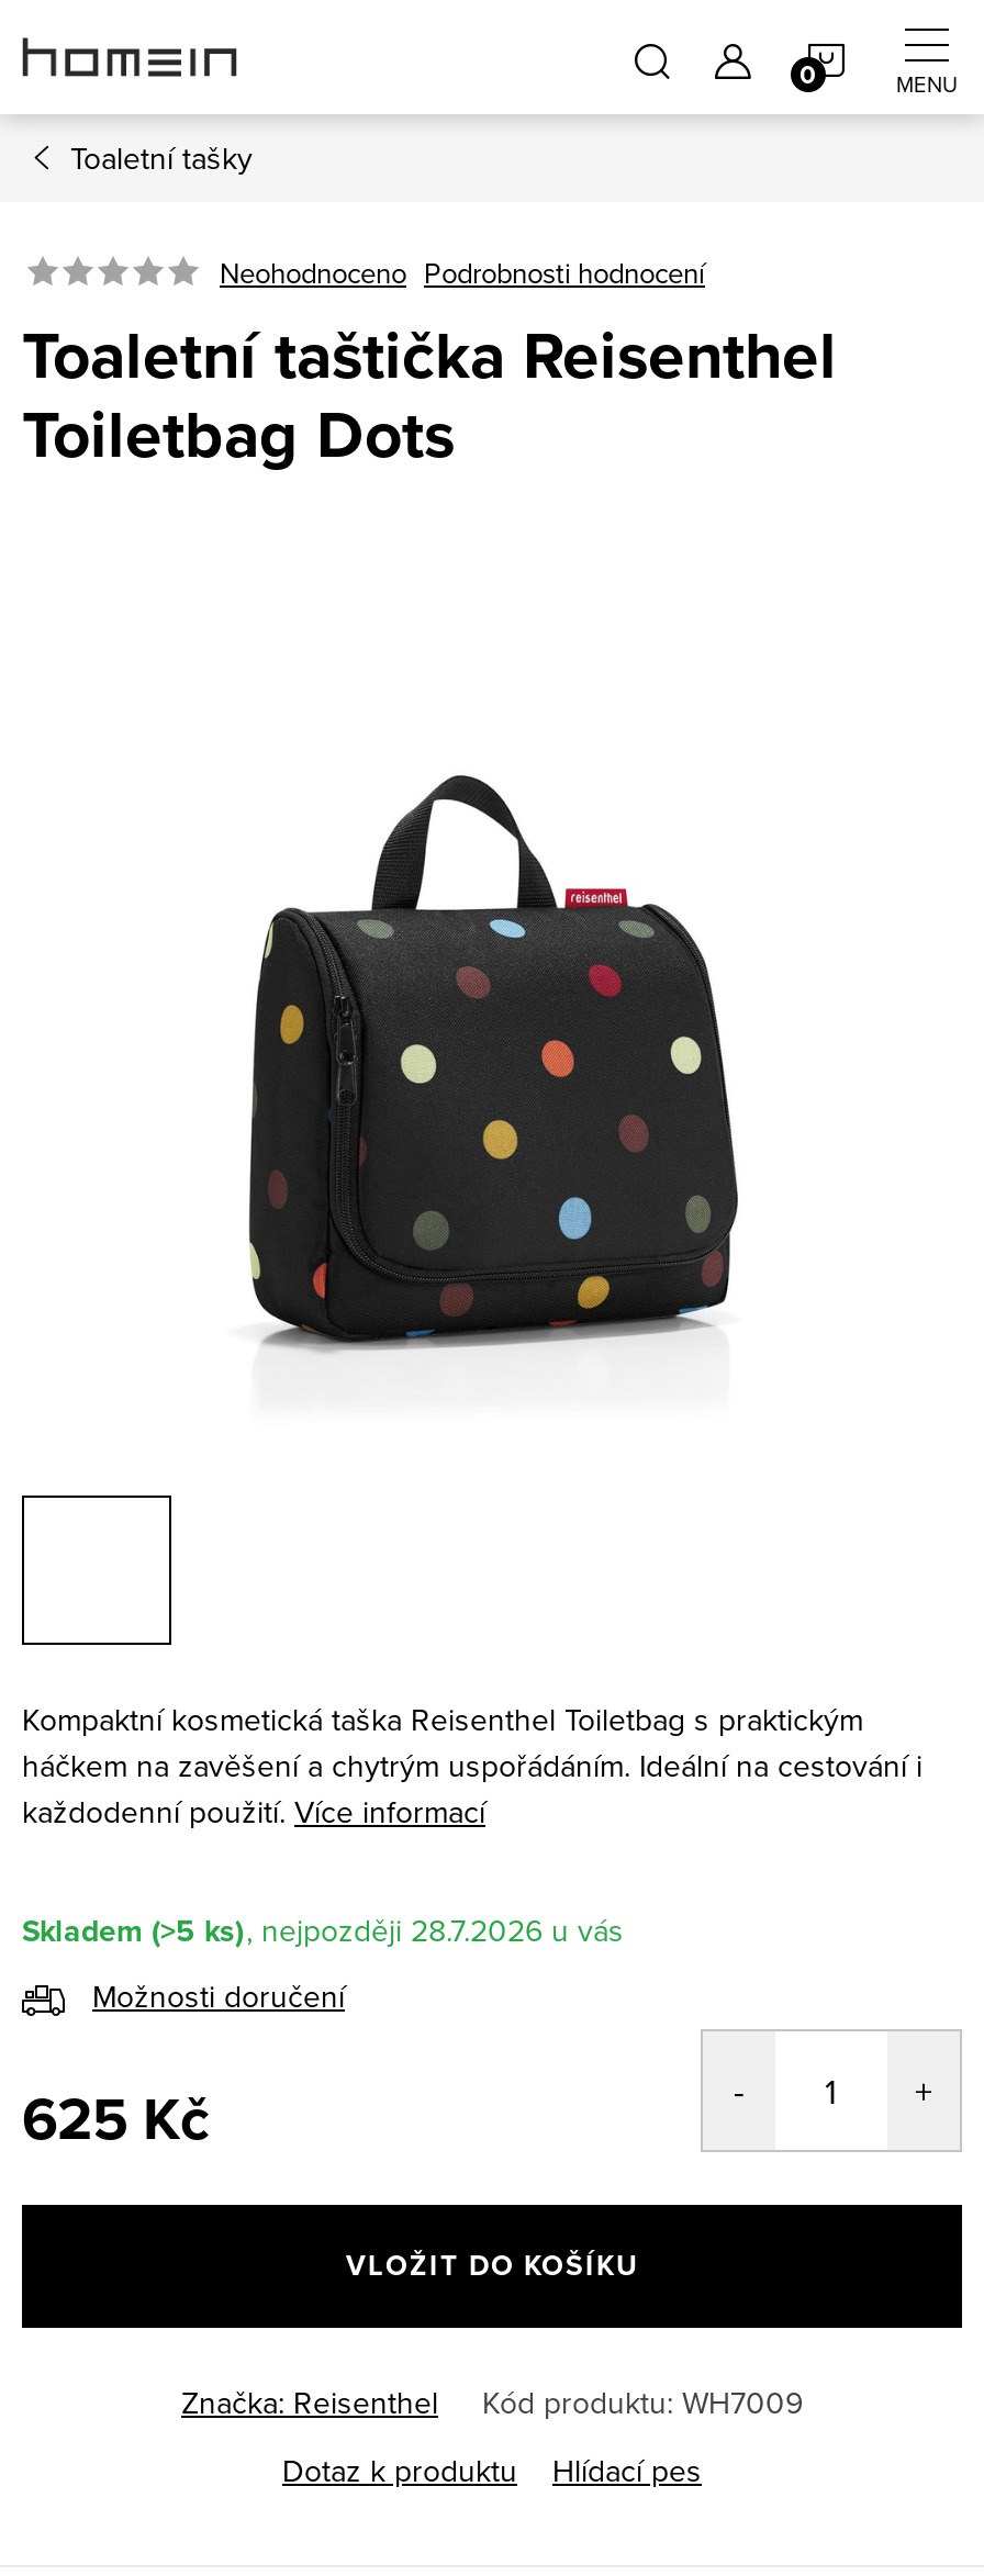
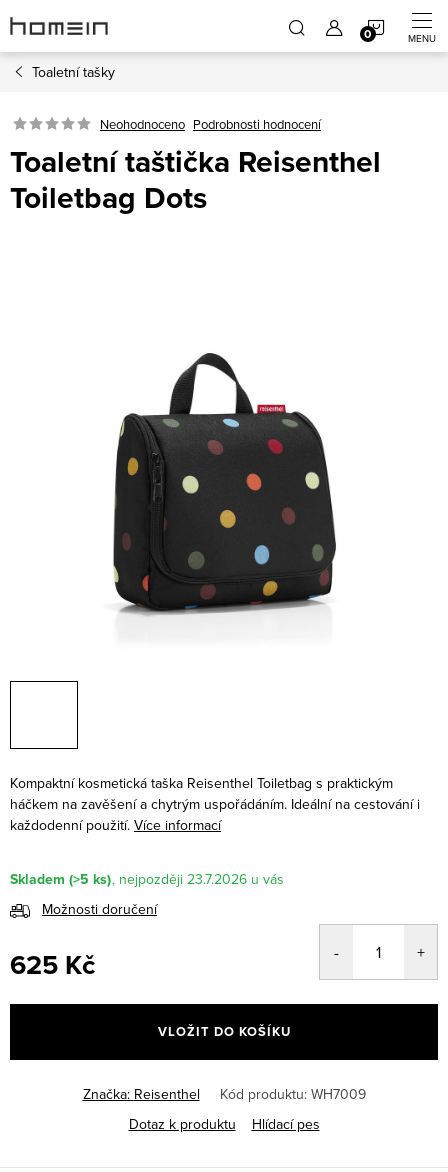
- 28.7.2026
+ 23.7.2026
